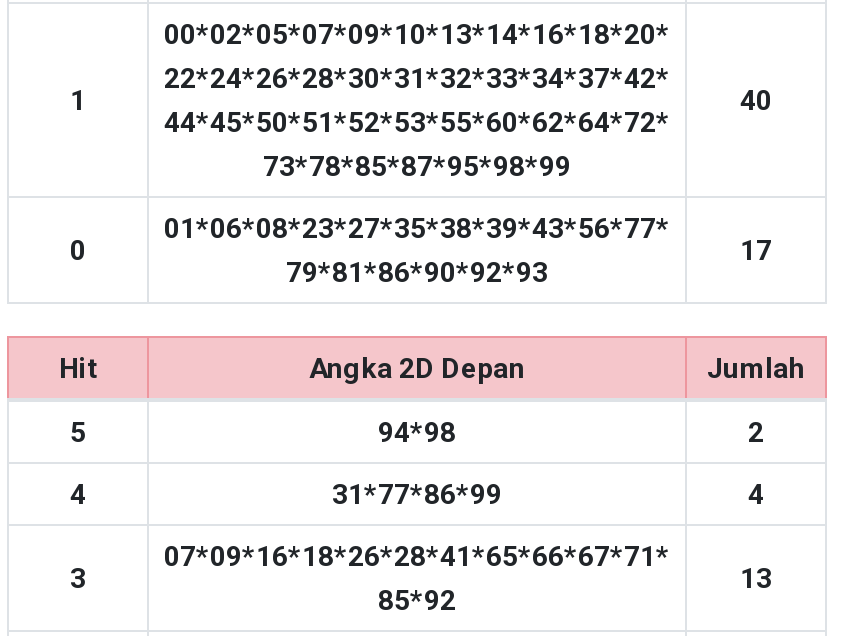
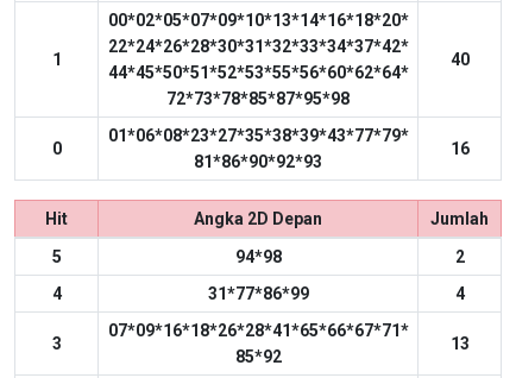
- 44*45*50*51*52*53*55*60*62*64*72*
+ 44*45*50*51*52*53*55*56*60*62*64*

- 73*78*85*87*95*98*99
+ 72*73*78*85*87*95*98

- 01*06*08*23*27*35*38*39*43*56*77*
+ 01*06*08*23*27*35*38*39*43*77*79*

- 17
+ 16

- 79*81*86*90*92*93
+ 81*86*90*92*93
